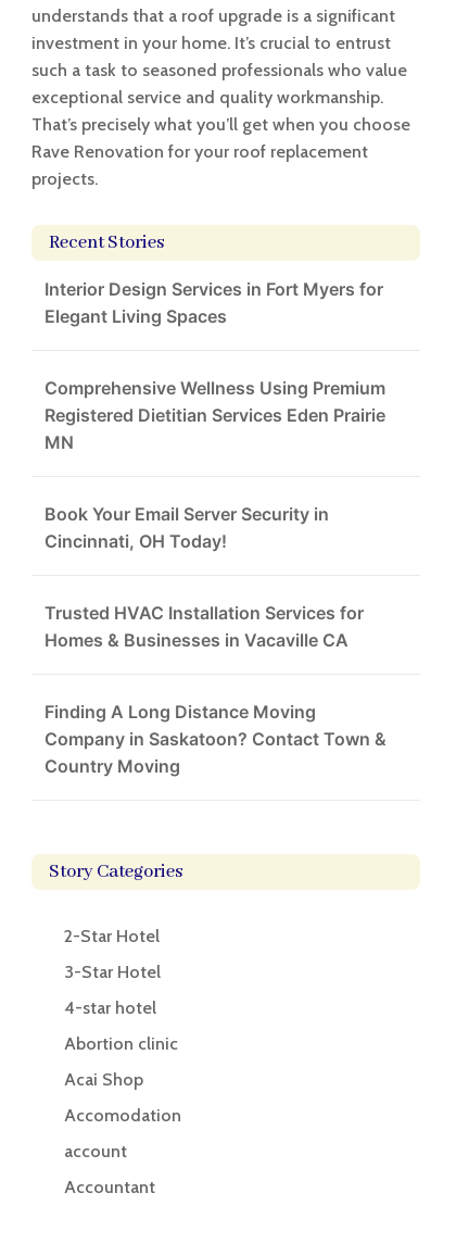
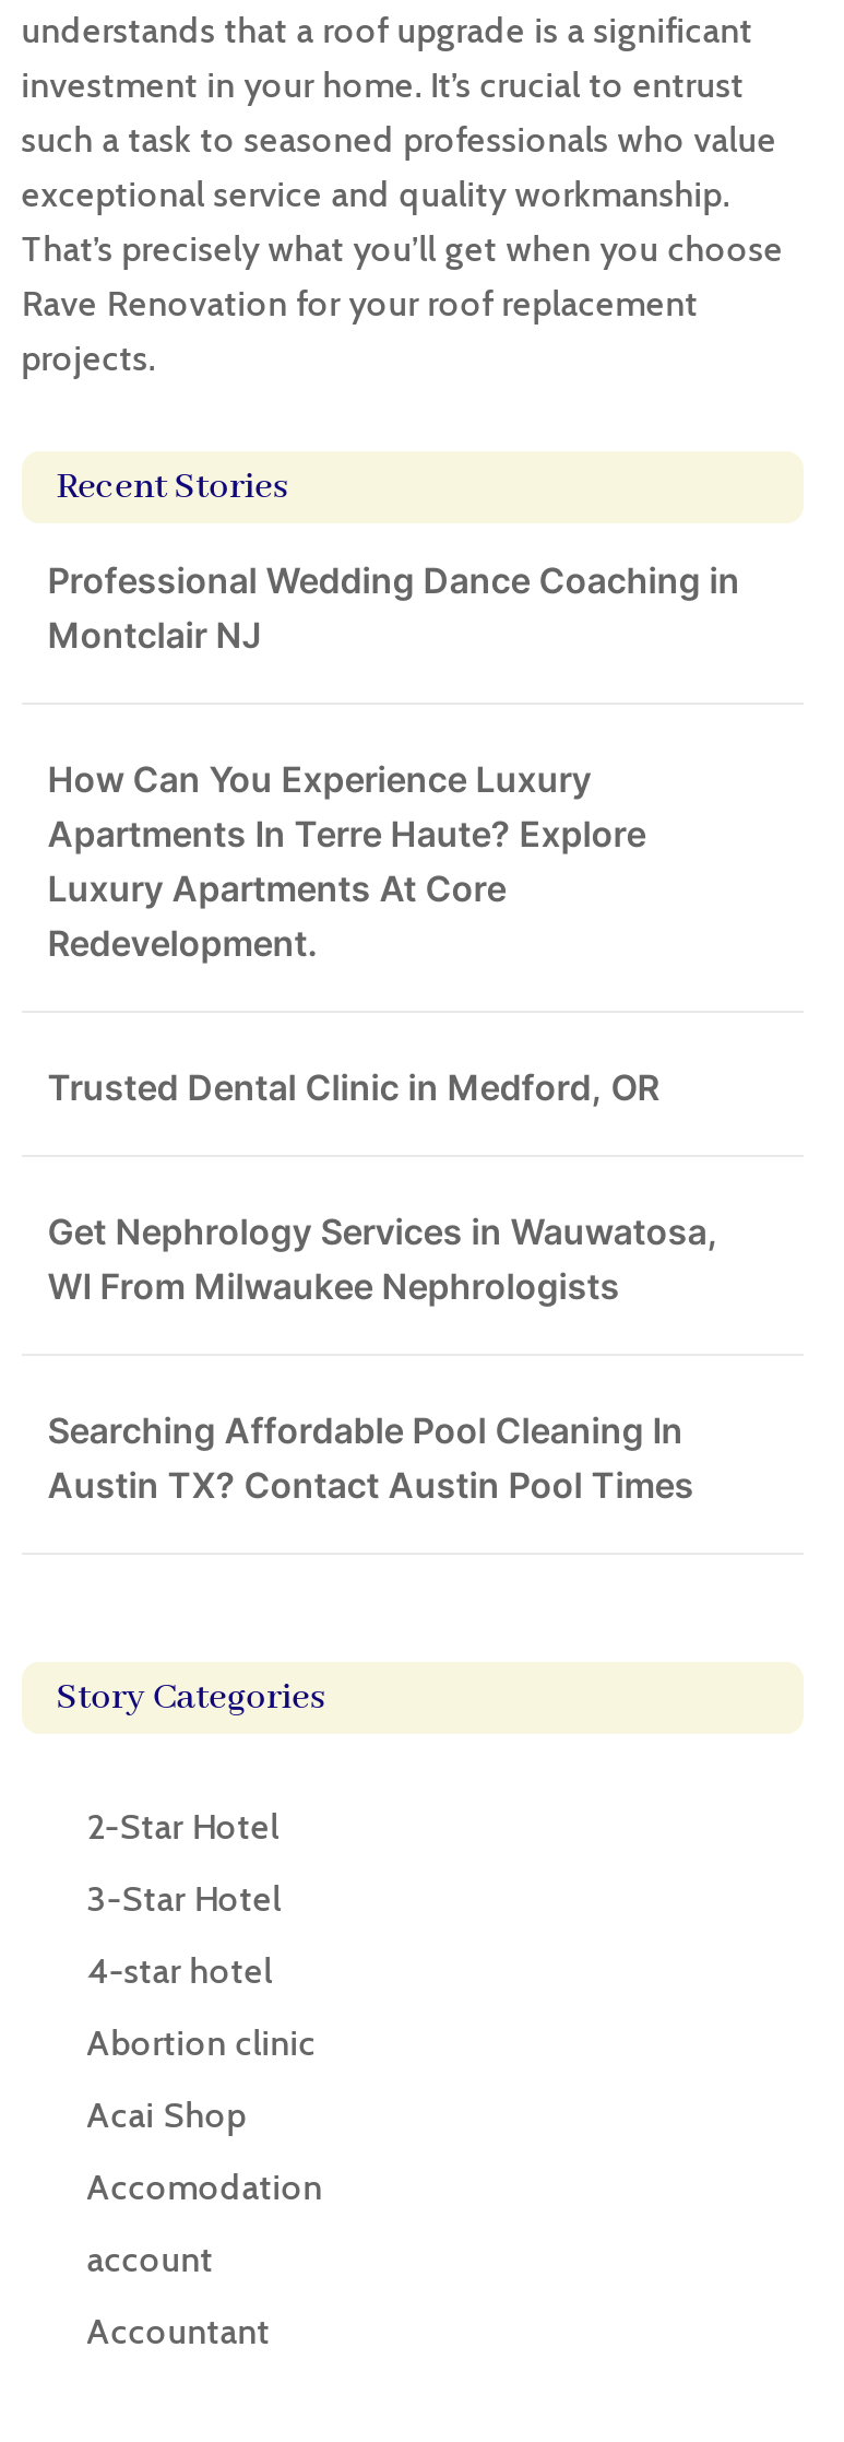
- Interior Design Services in Fort Myers for
- Elegant Living Spaces
+ Professional Wedding Dance Coaching in
+ Montclair NJ

- Comprehensive Wellness Using Premium
- Registered Dietitian Services Eden Prairie
- MN
+ How Can You Experience Luxury
+ Apartments In Terre Haute? Explore
+ Luxury Apartments At Core
+ Redevelopment.

- Book Your Email Server Security in
- Cincinnati, OH Today!
+ Trusted Dental Clinic in Medford, OR

- Trusted HVAC Installation Services for
- Homes & Businesses in Vacaville CA
+ Get Nephrology Services in Wauwatosa,
+ WI From Milwaukee Nephrologists

- Finding A Long Distance Moving
- Company in Saskatoon? Contact Town &
- Country Moving
+ Searching Affordable Pool Cleaning In
+ Austin TX? Contact Austin Pool Times
